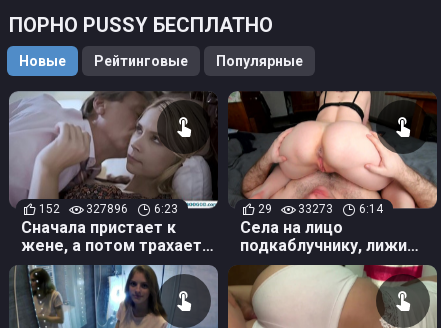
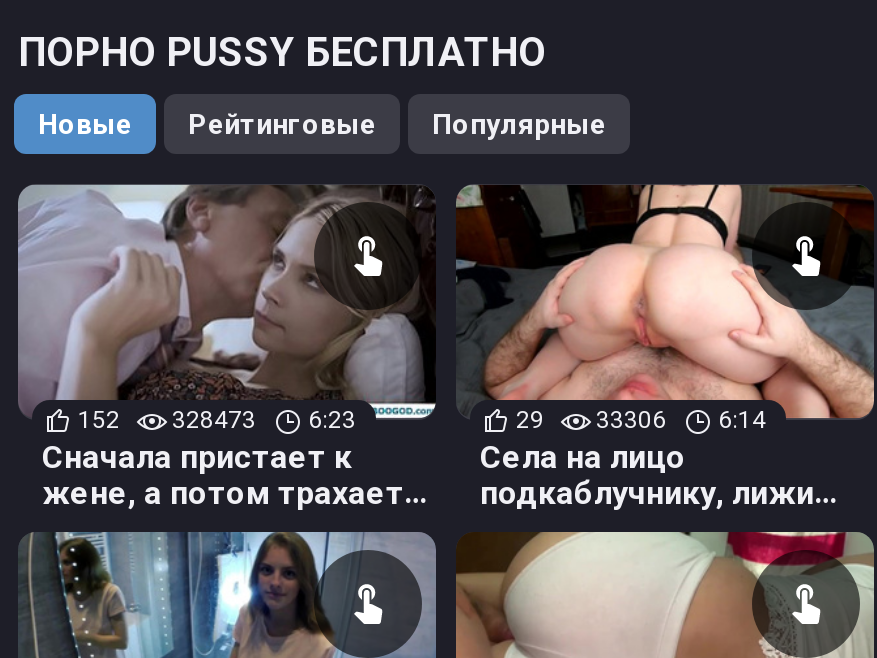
- 152 327896 6:23
+ 152 328473 6:23

- 29 33273 6:14
+ 29 33306 6:14
